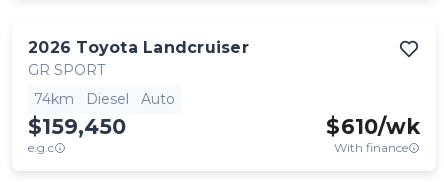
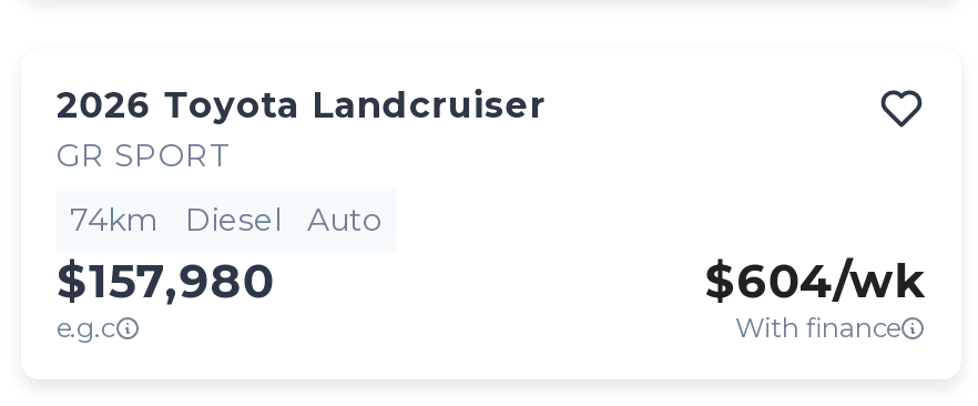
- $159,450
+ $157,980

- $610/wk
+ $604/wk
